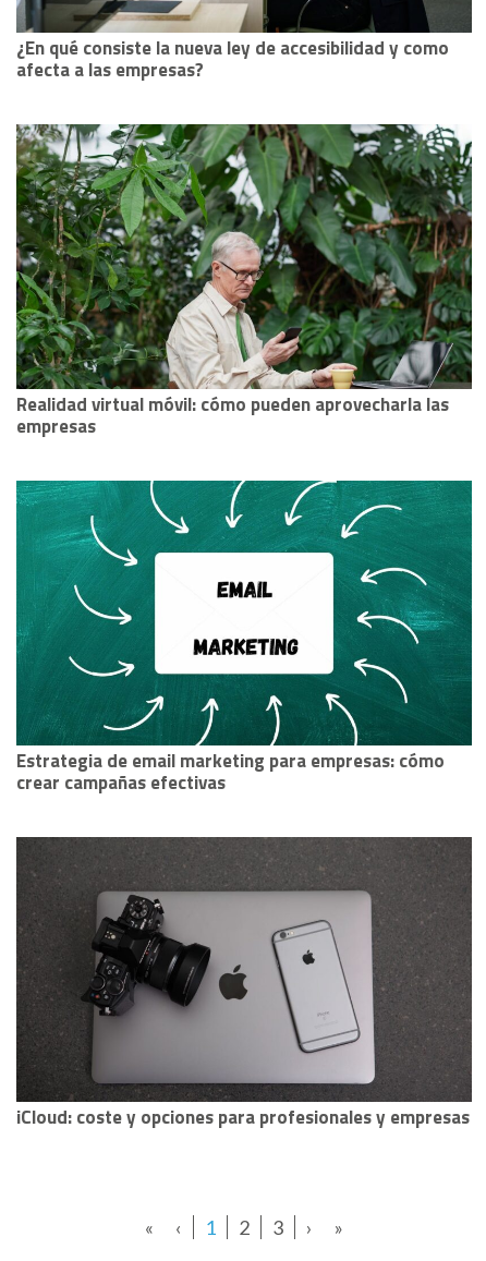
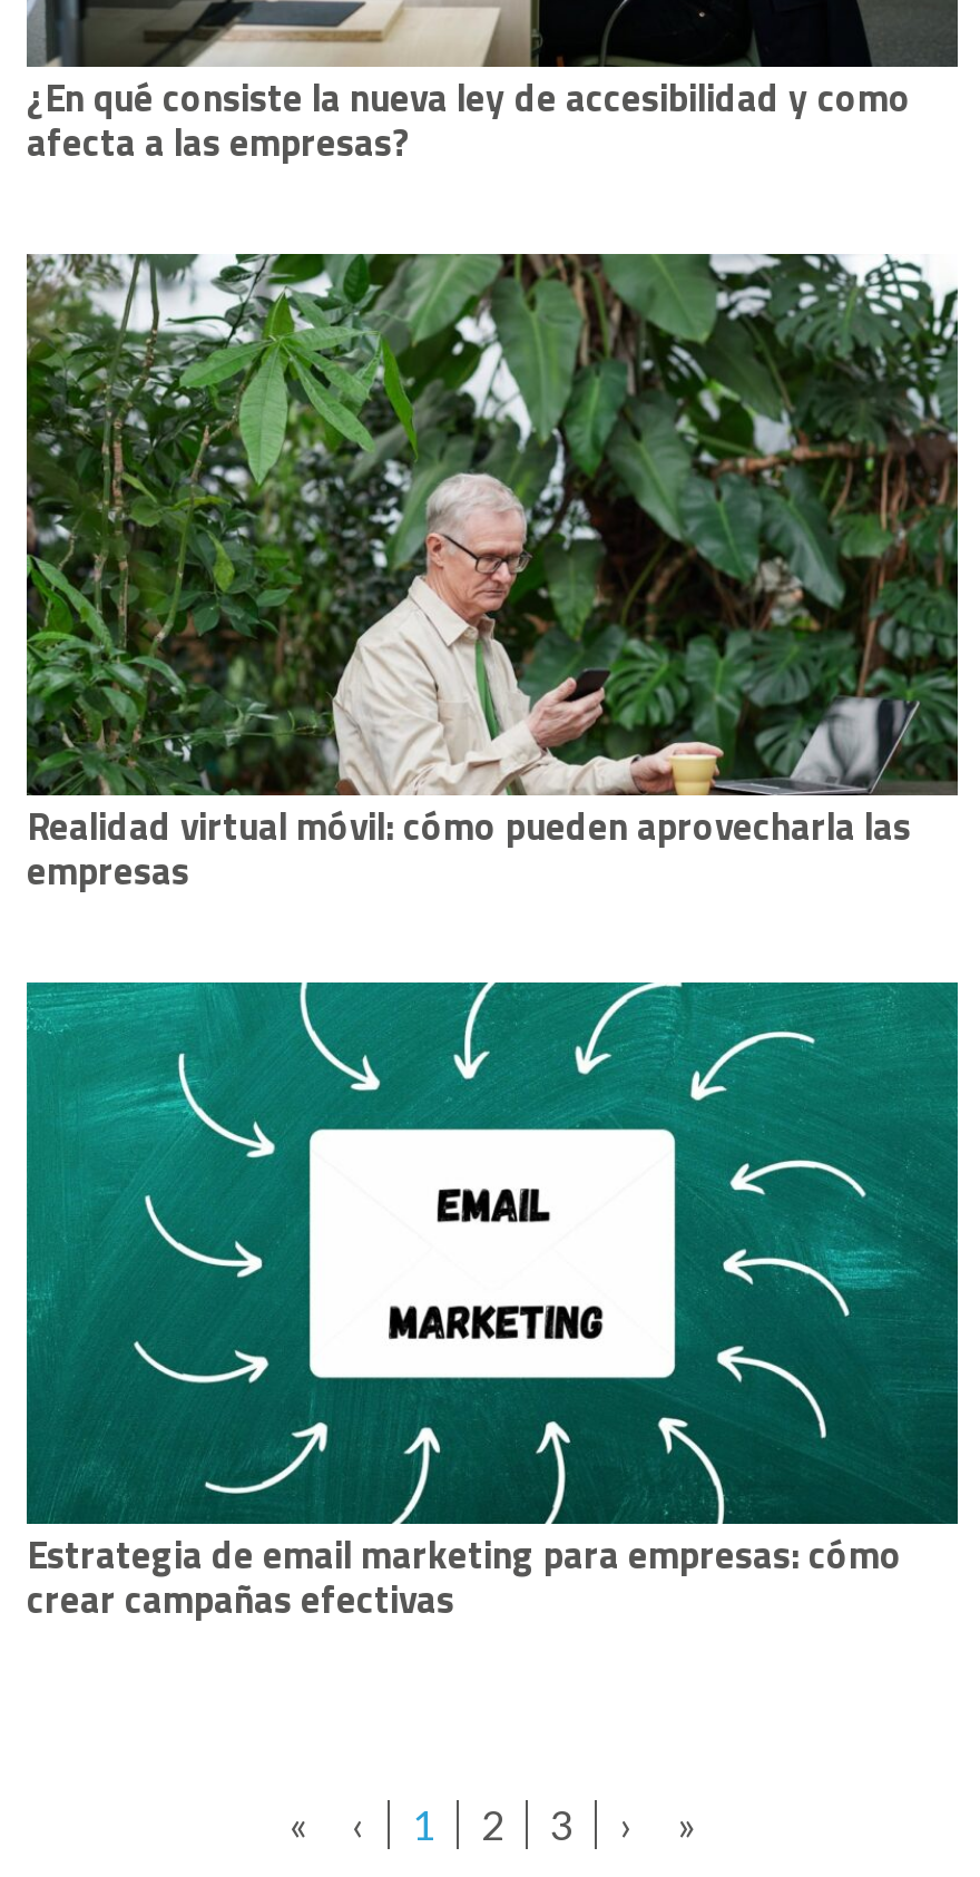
- [image]
- iCloud: coste y opciones para profesionales y empresas
